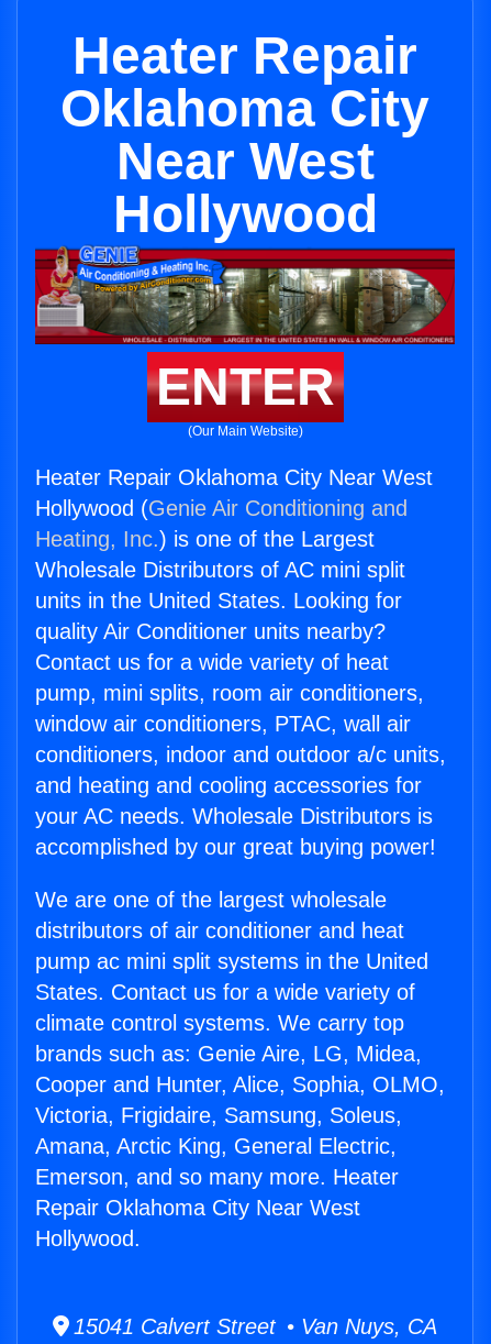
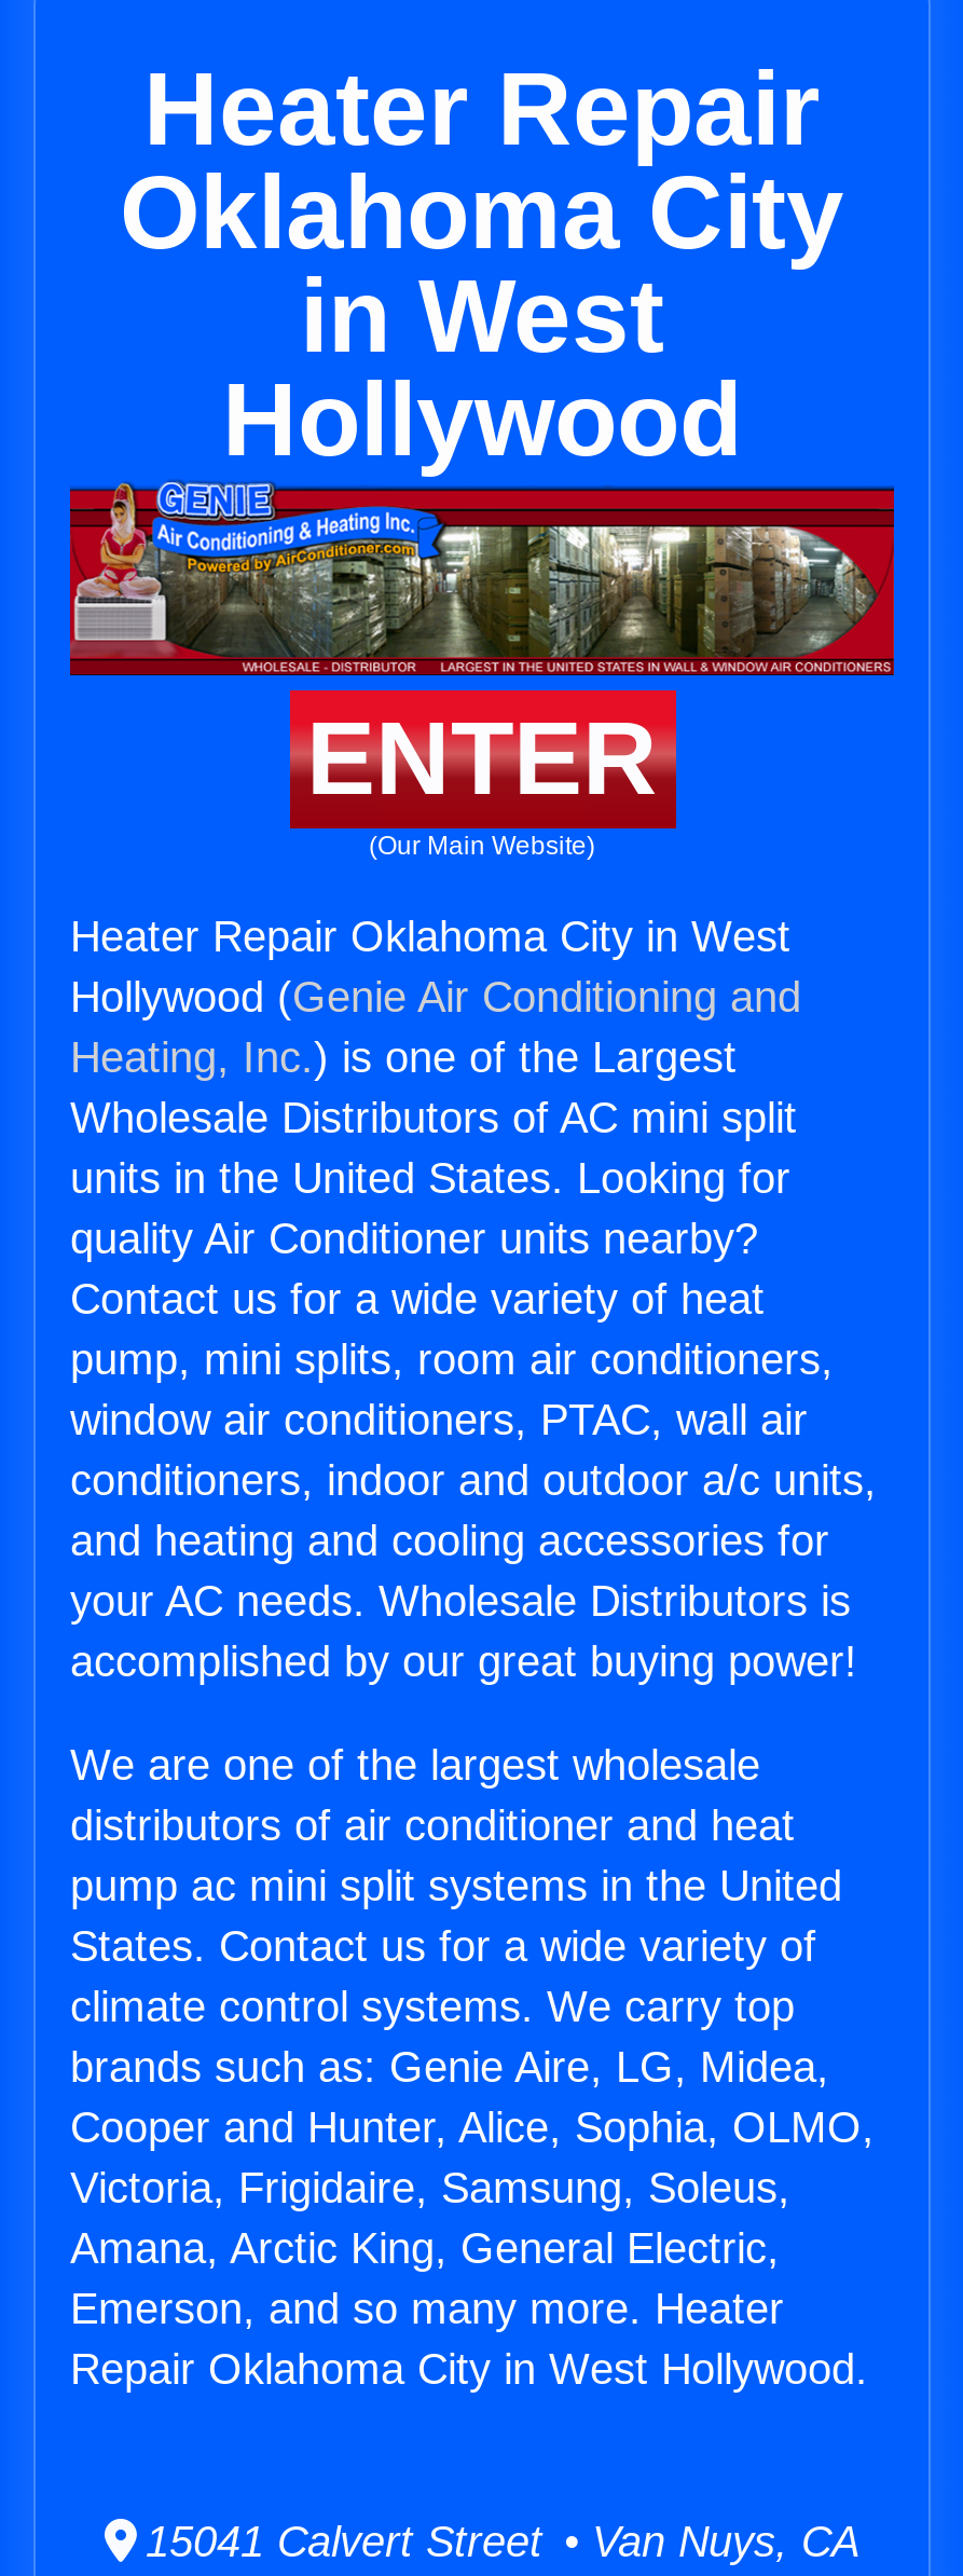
- Near West
+ in West

- Heater Repair Oklahoma City Near West
+ Heater Repair Oklahoma City in West

- Repair Oklahoma City Near West
- Hollywood.
+ Repair Oklahoma City in West Hollywood.
